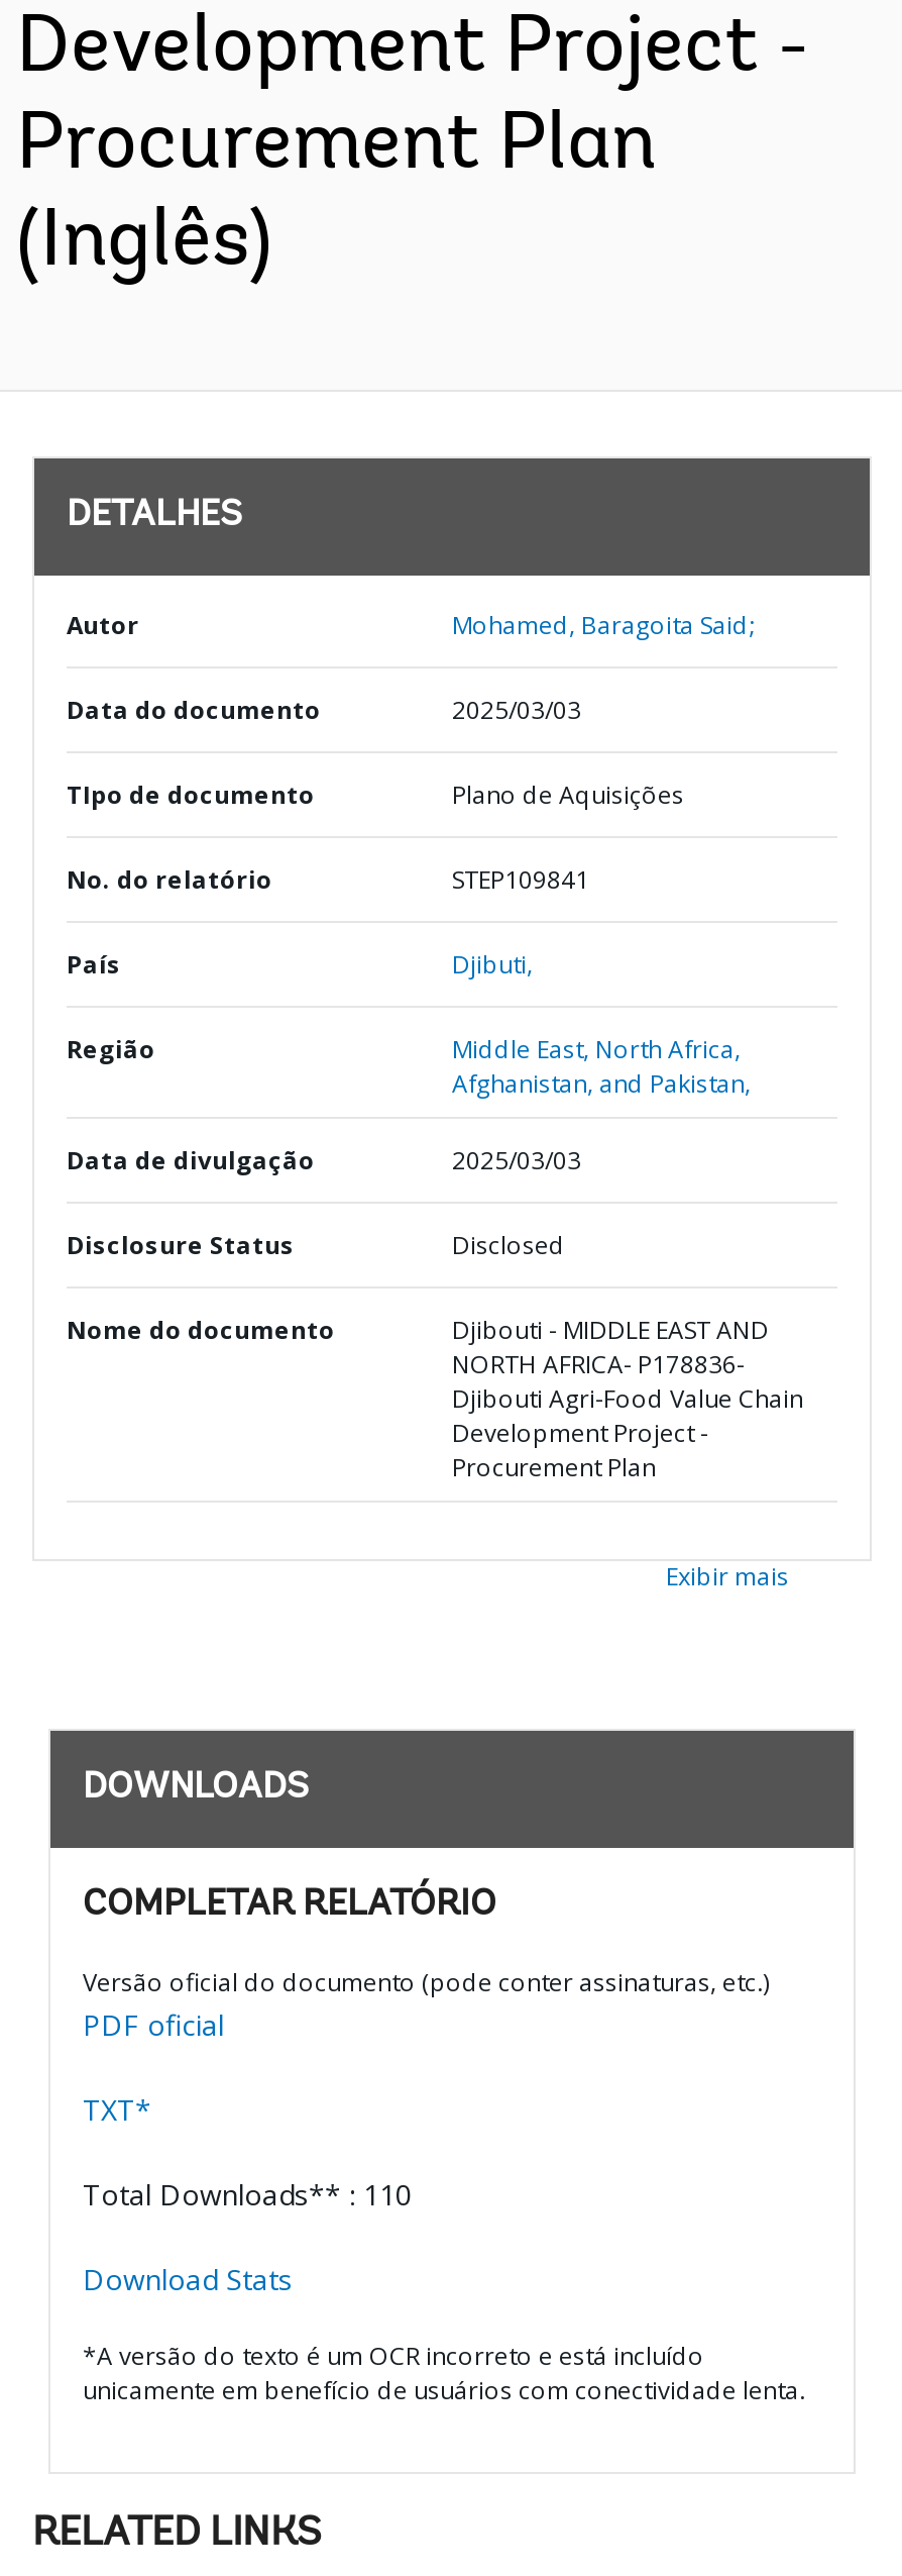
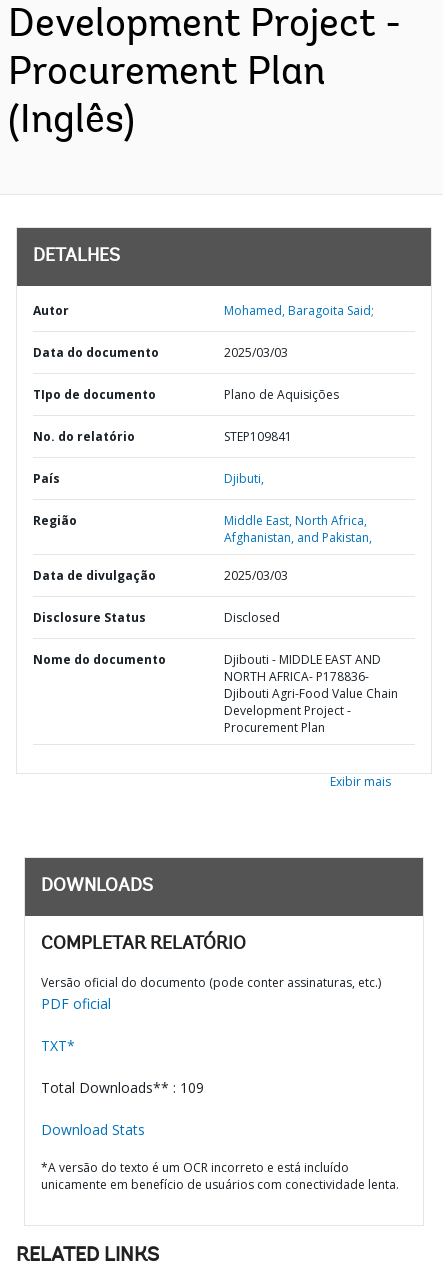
- Total Downloads** : 110
+ Total Downloads** : 109
